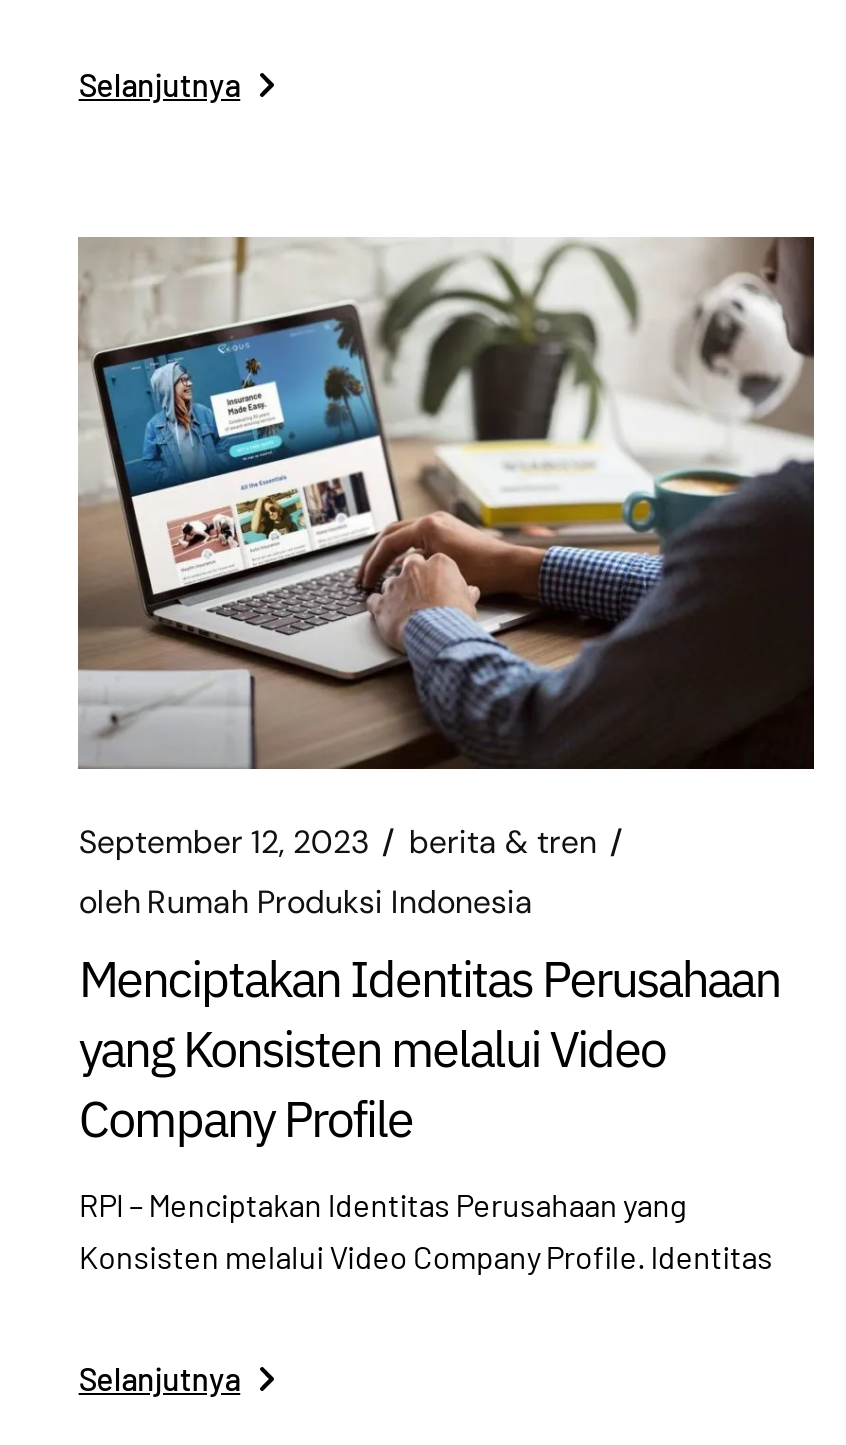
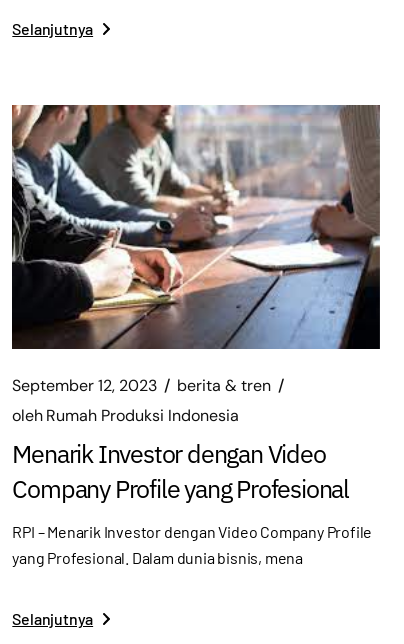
- [image]
+ [image]

- Menciptakan Identitas Perusahaan
- yang Konsisten melalui Video
- Company Profile
+ Menarik Investor dengan Video
+ Company Profile yang Profesional

- RPI – Menciptakan Identitas Perusahaan yang
- Konsisten melalui Video Company Profile. Identitas
+ RPI – Menarik Investor dengan Video Company Profile
+ yang Profesional. Dalam dunia bisnis, mena
